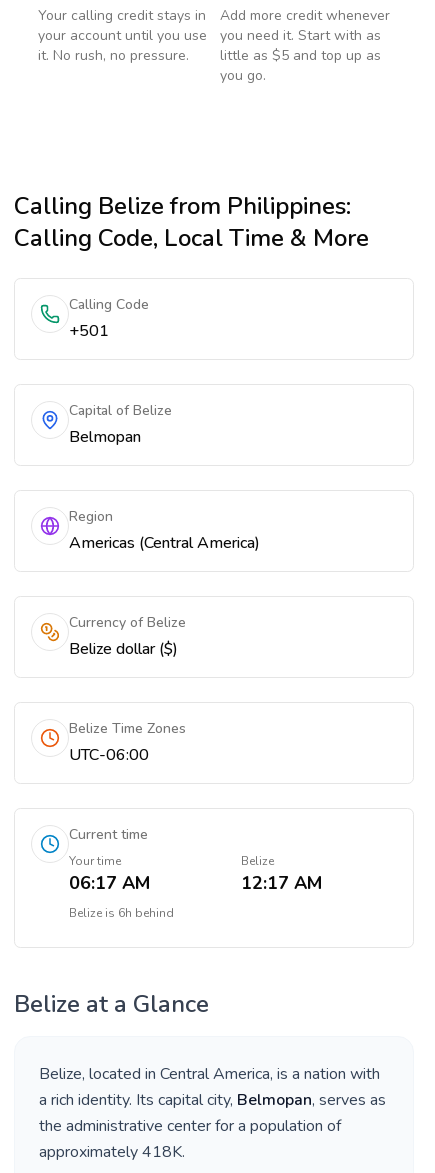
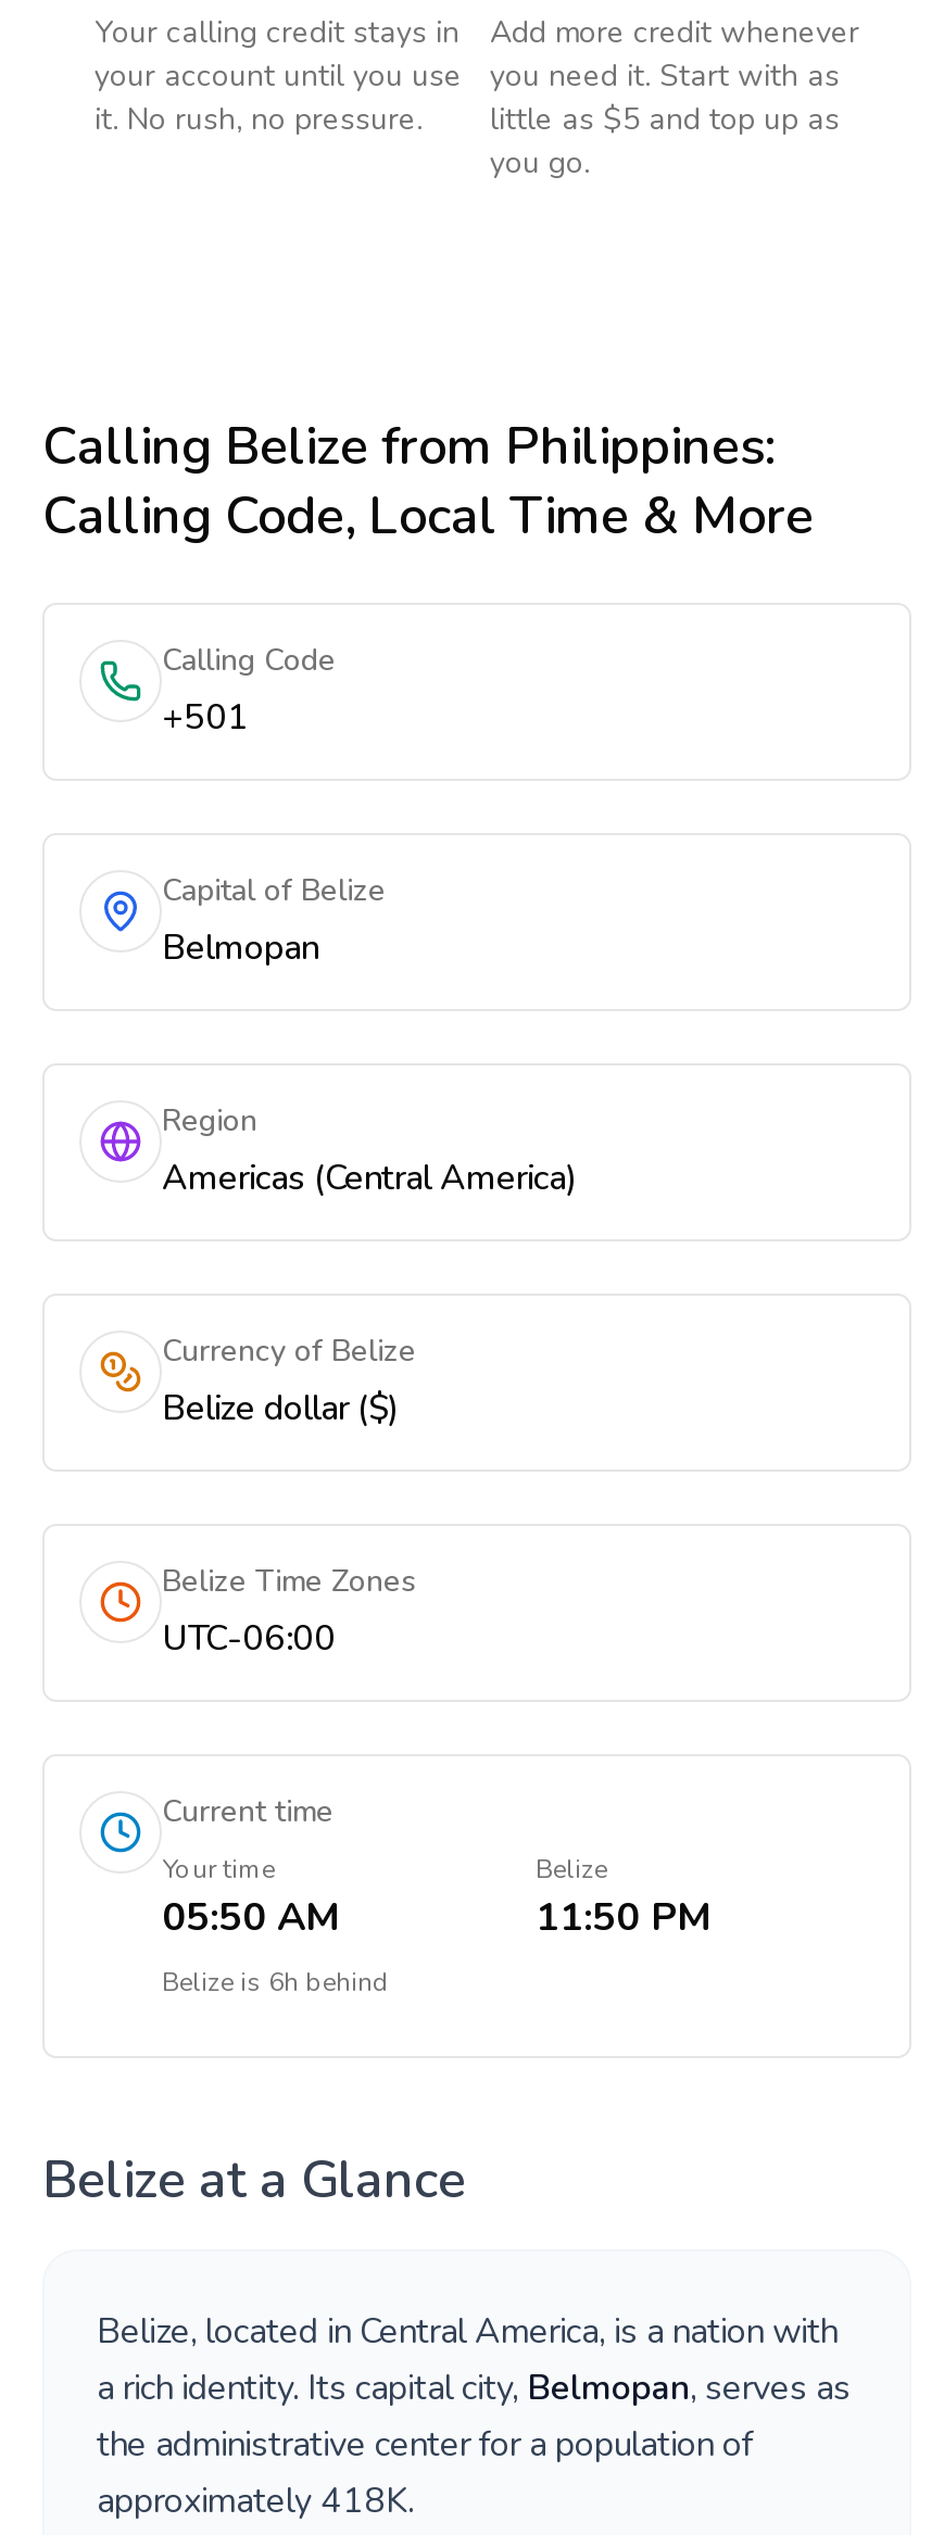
- 06:17 AM
+ 05:50 AM

- 12:17 AM
+ 11:50 PM
